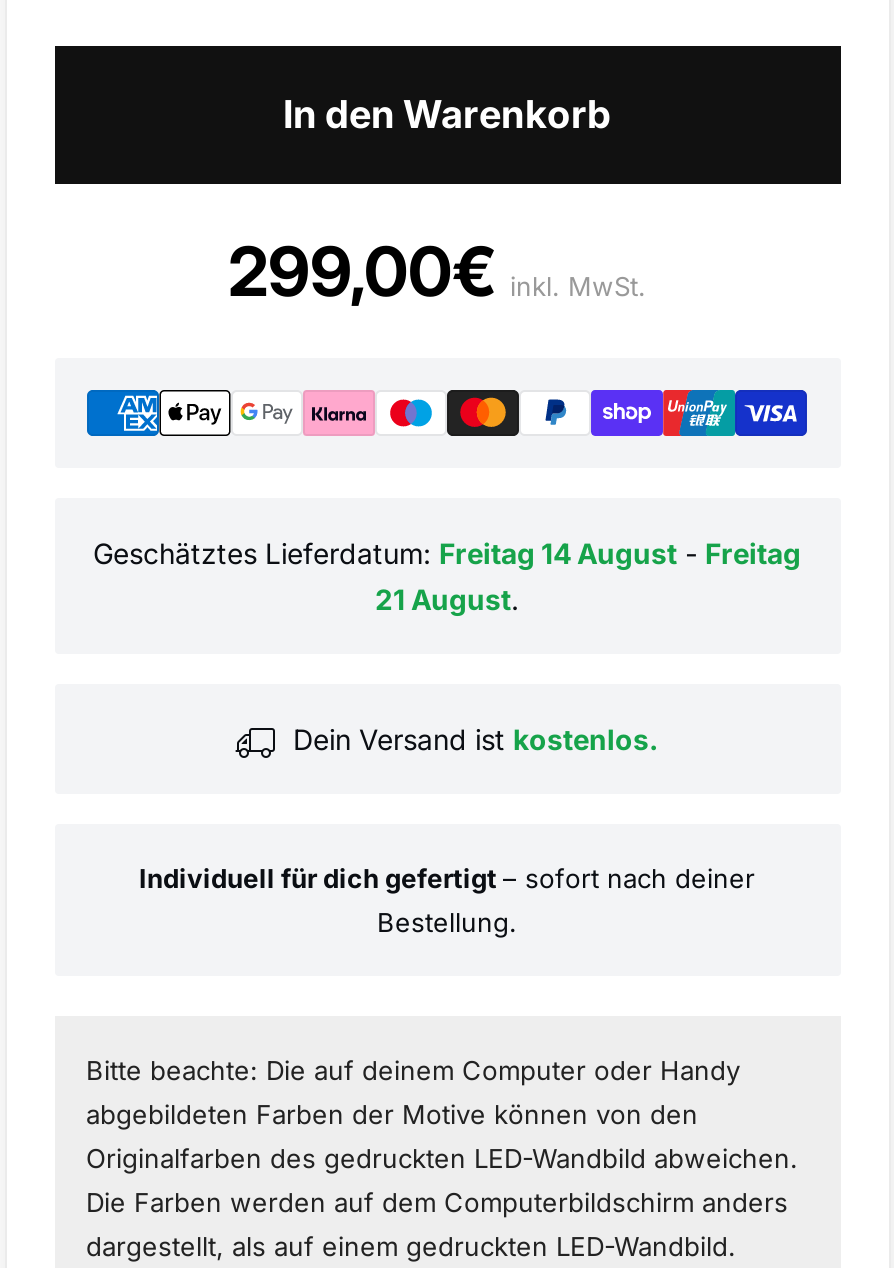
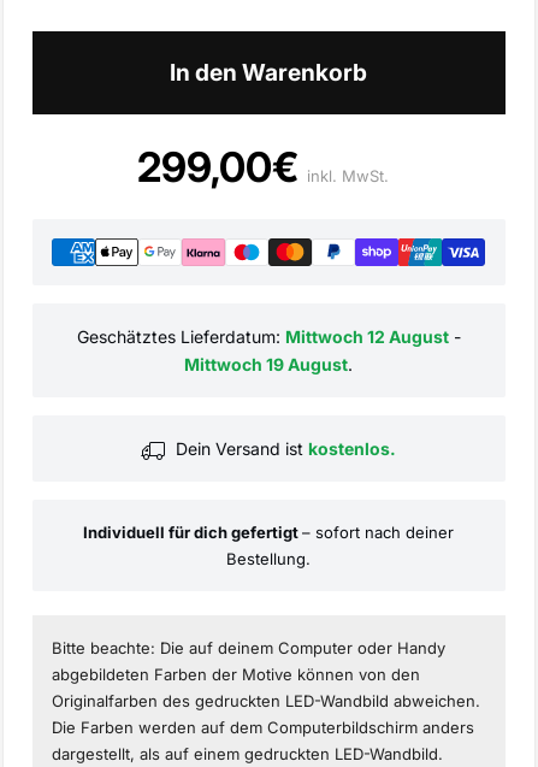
- Geschätztes Lieferdatum: Freitag 14 August - Freitag
- 21 August.
+ Geschätztes Lieferdatum: Mittwoch 12 August -
+ Mittwoch 19 August.
